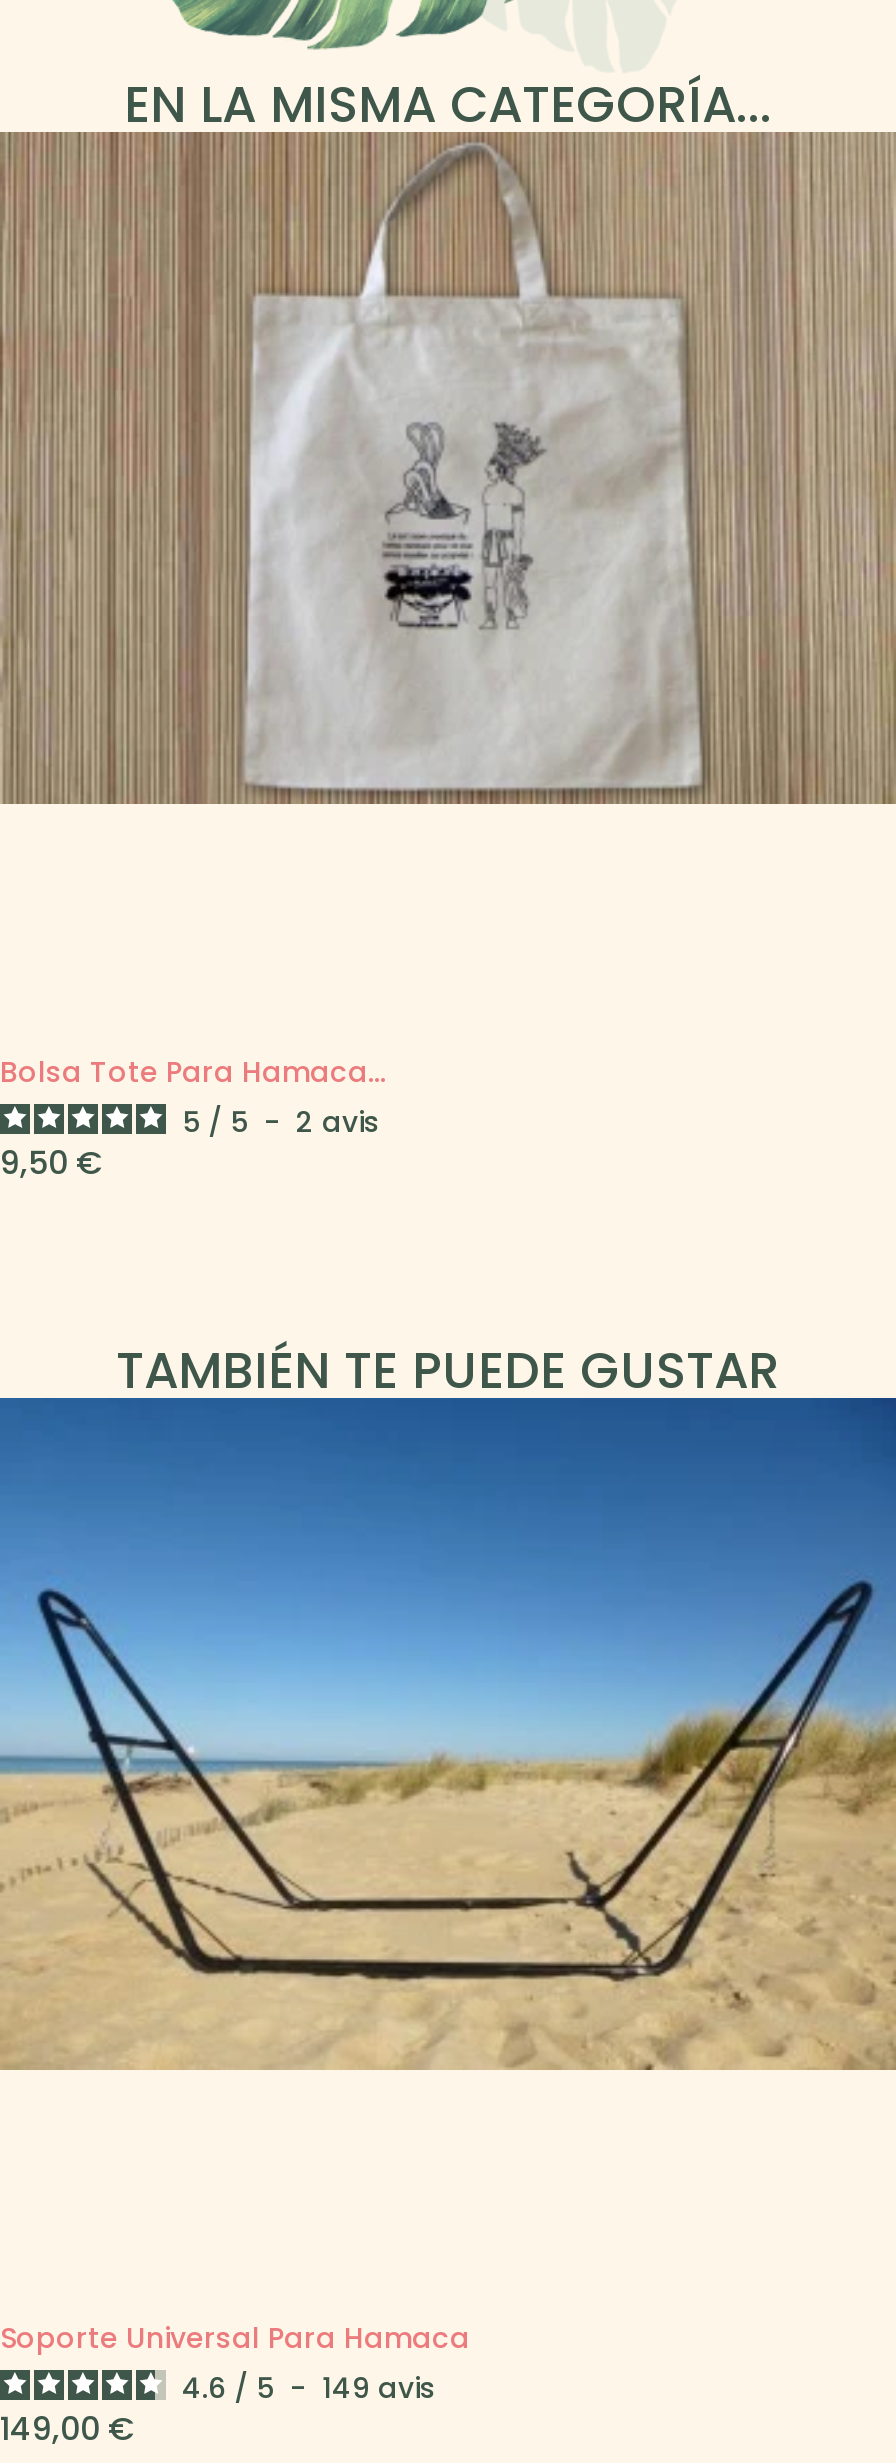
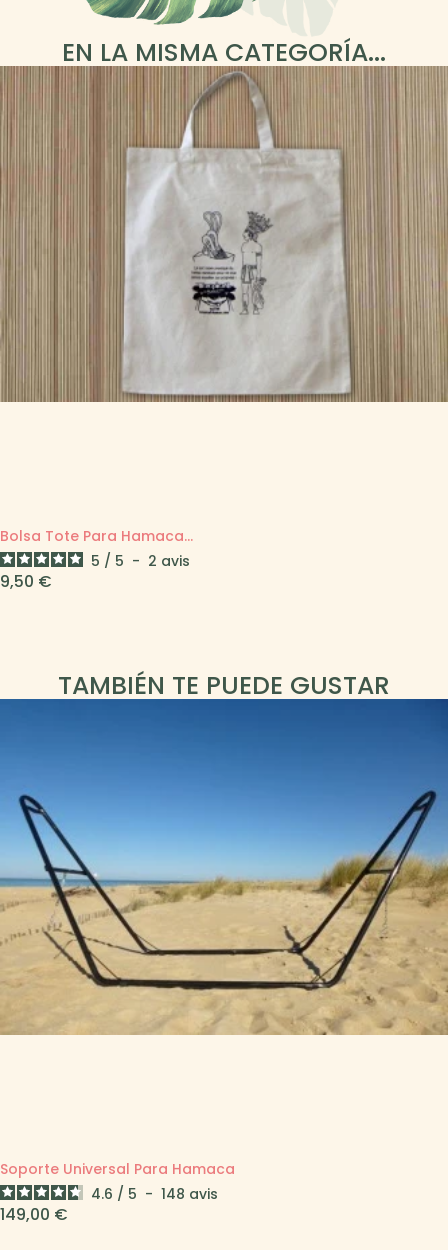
- 4.6 / 5 - 149 avis
+ 4.6 / 5 - 148 avis
